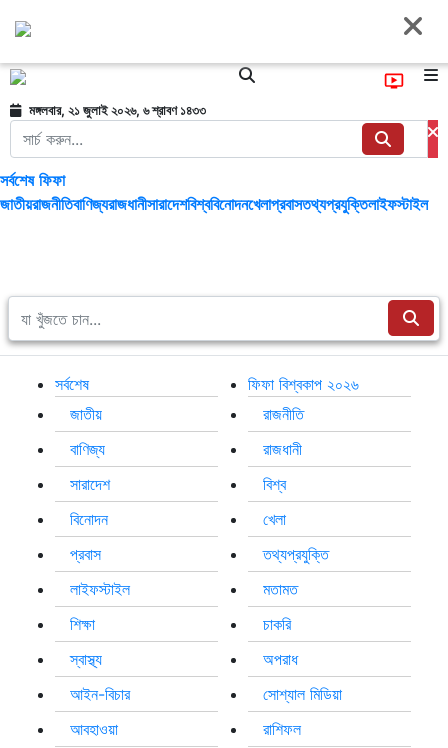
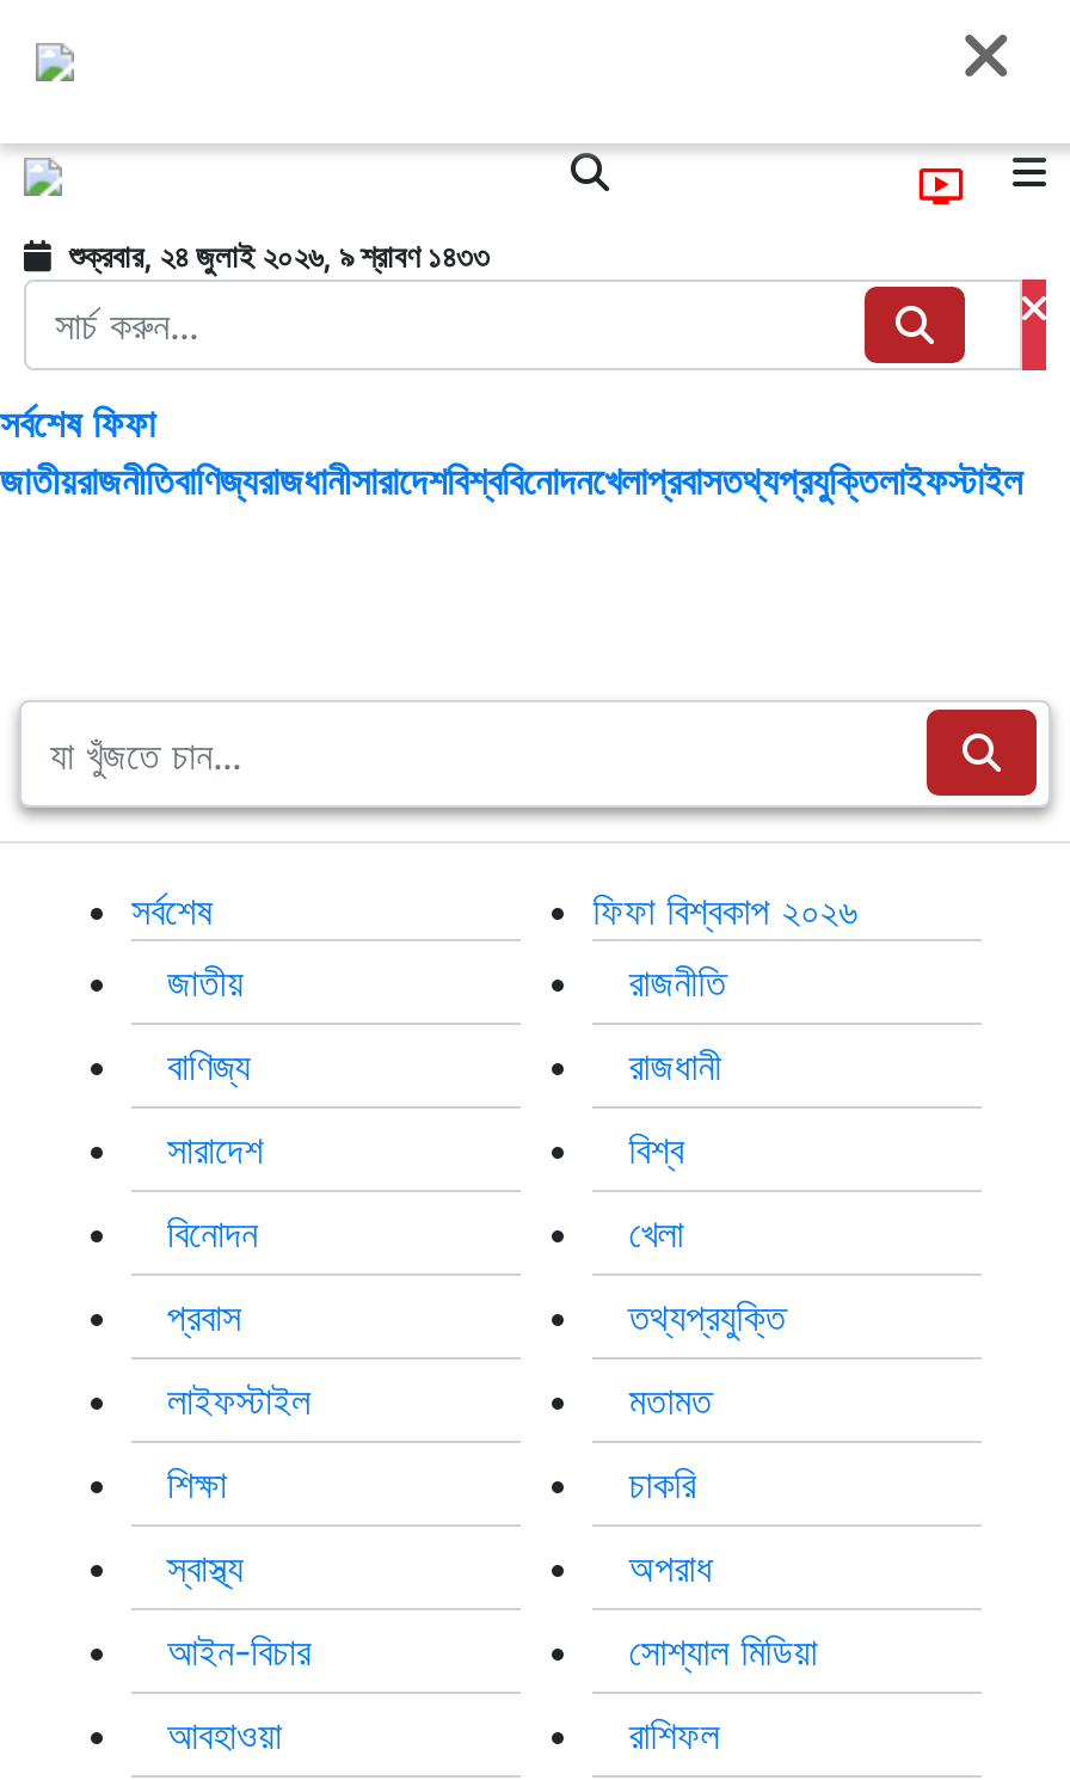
- মঙ্গলবার, ২১ জুলাই ২০২৬, ৬ শ্রাবণ ১৪৩৩
+ শুক্রবার, ২৪ জুলাই ২০২৬, ৯ শ্রাবণ ১৪৩৩
